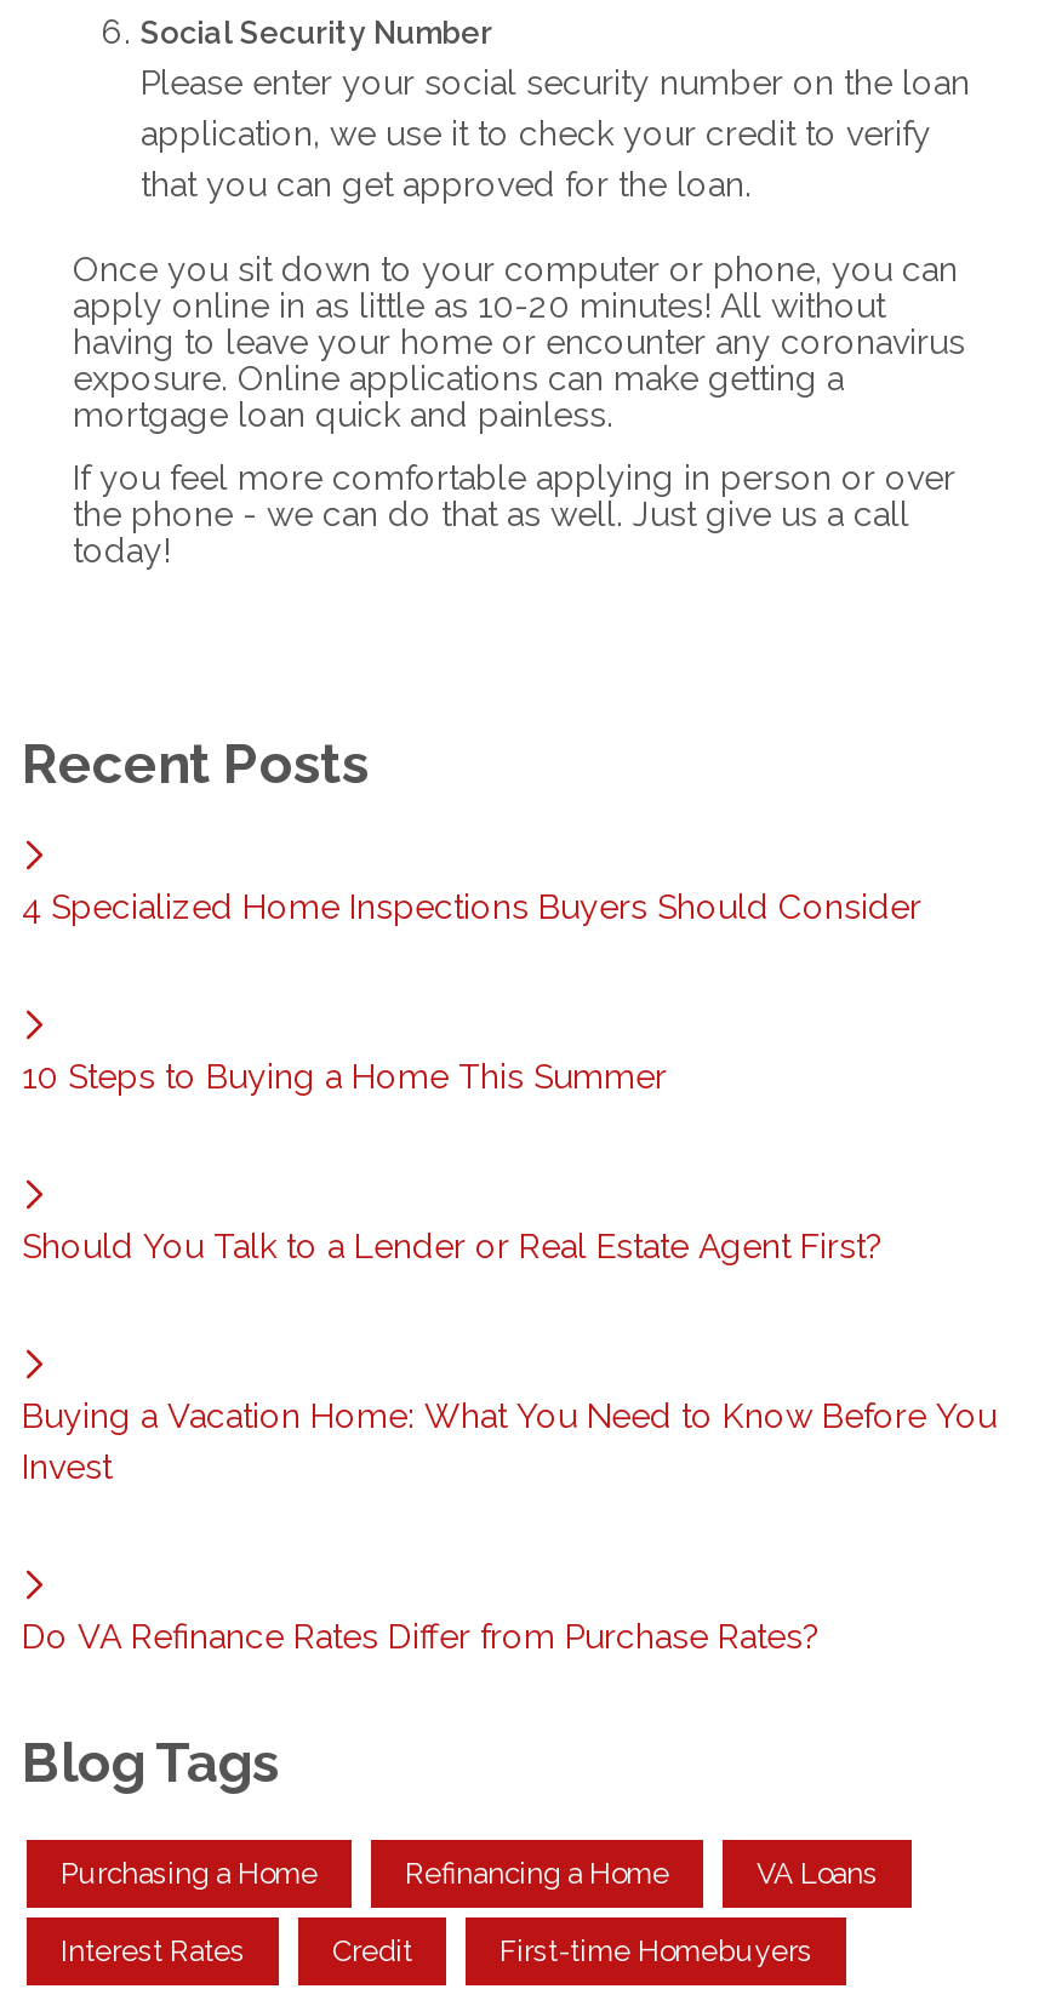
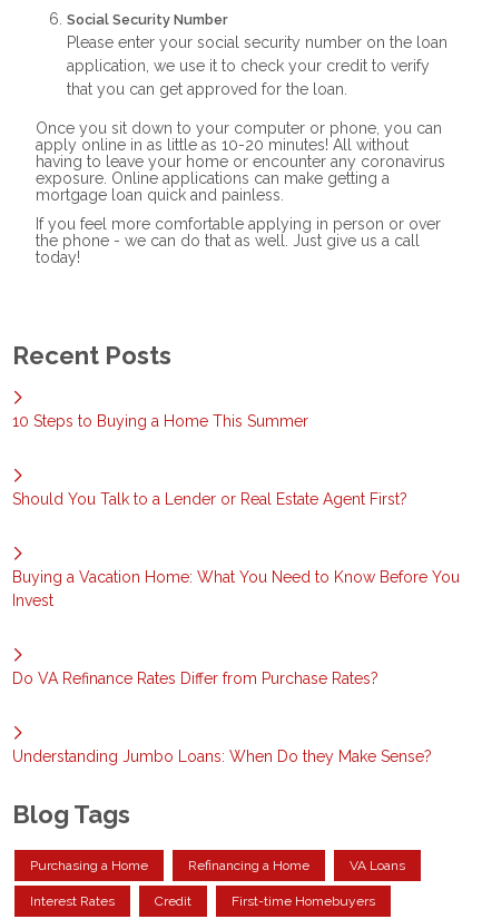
- 4 Specialized Home Inspections Buyers Should Consider

moved up: 10 Steps to Buying a Home This Summer | Should You Talk to a Lender or Real Estate Agent First? | Buying a Vacation Home: What You Need to Know Before You | Invest | Do VA Refinance Rates Differ from Purchase Rates?

+ Understanding Jumbo Loans: When Do they Make Sense?
